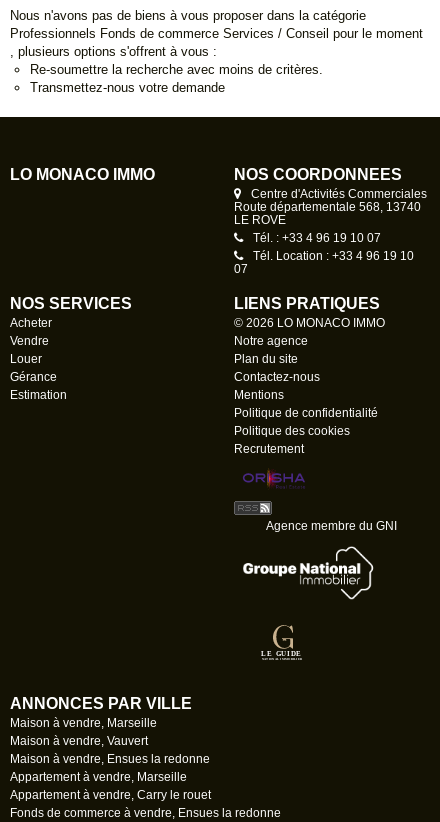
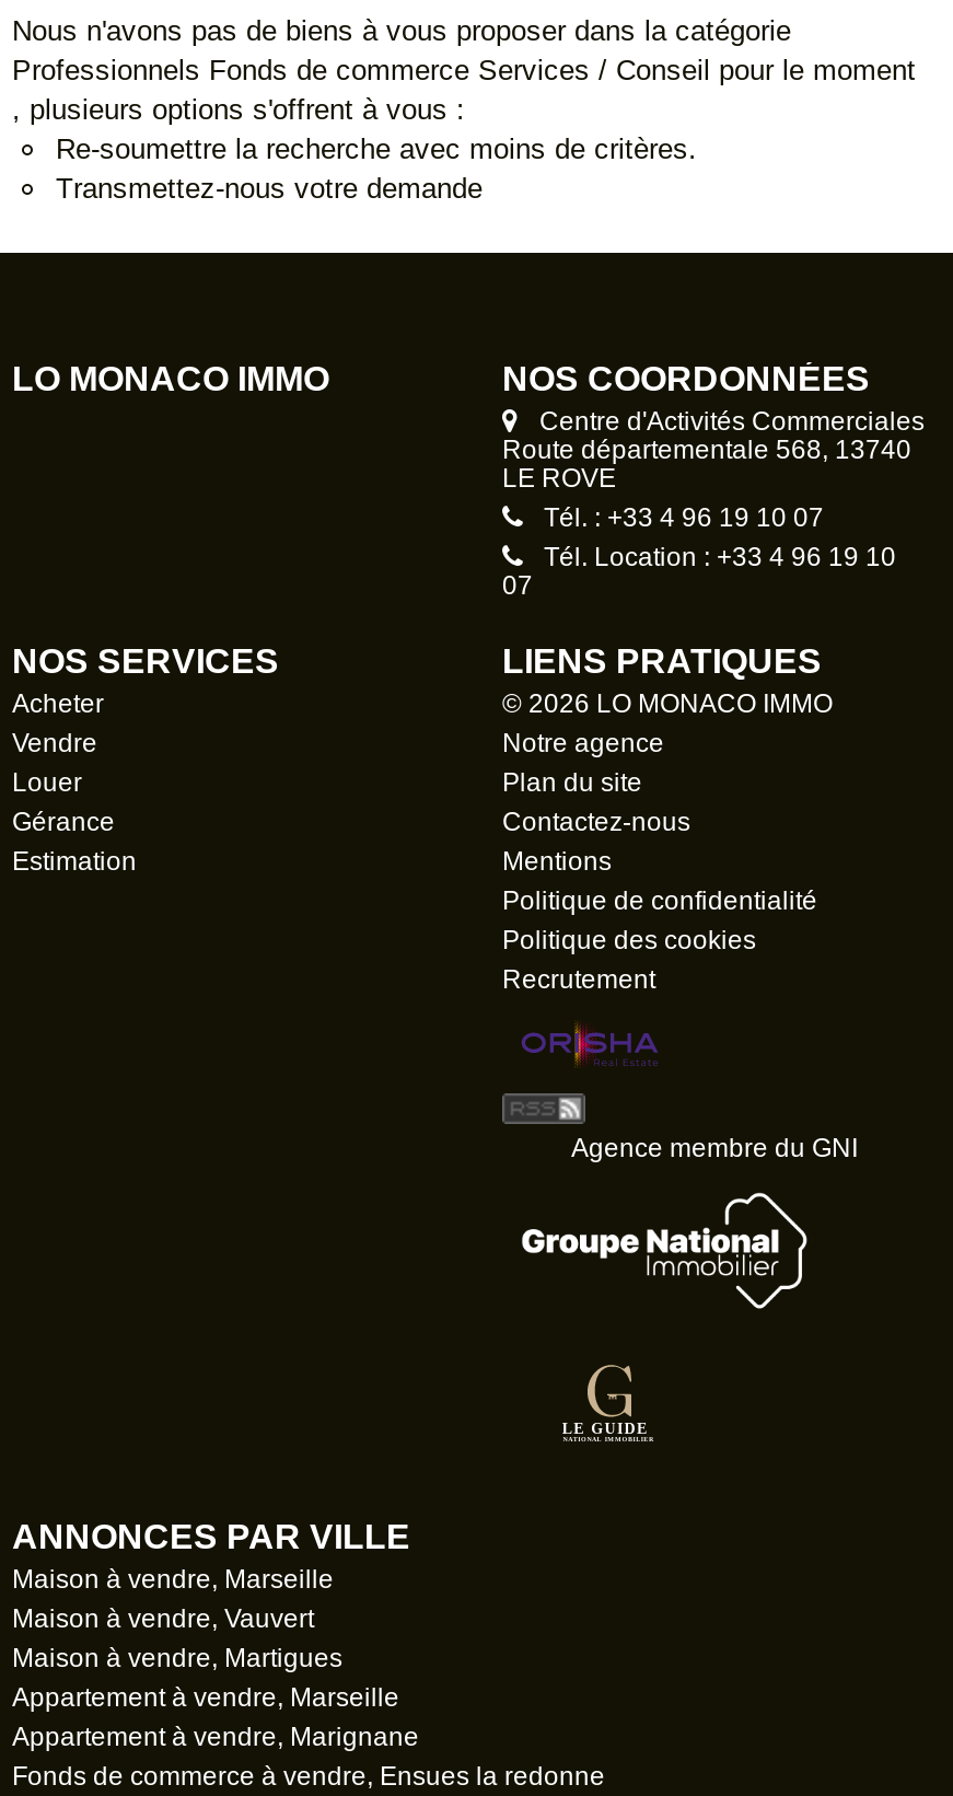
- Maison à vendre, Ensues la redonne
+ Maison à vendre, Martigues

- Appartement à vendre, Carry le rouet
+ Appartement à vendre, Marignane
